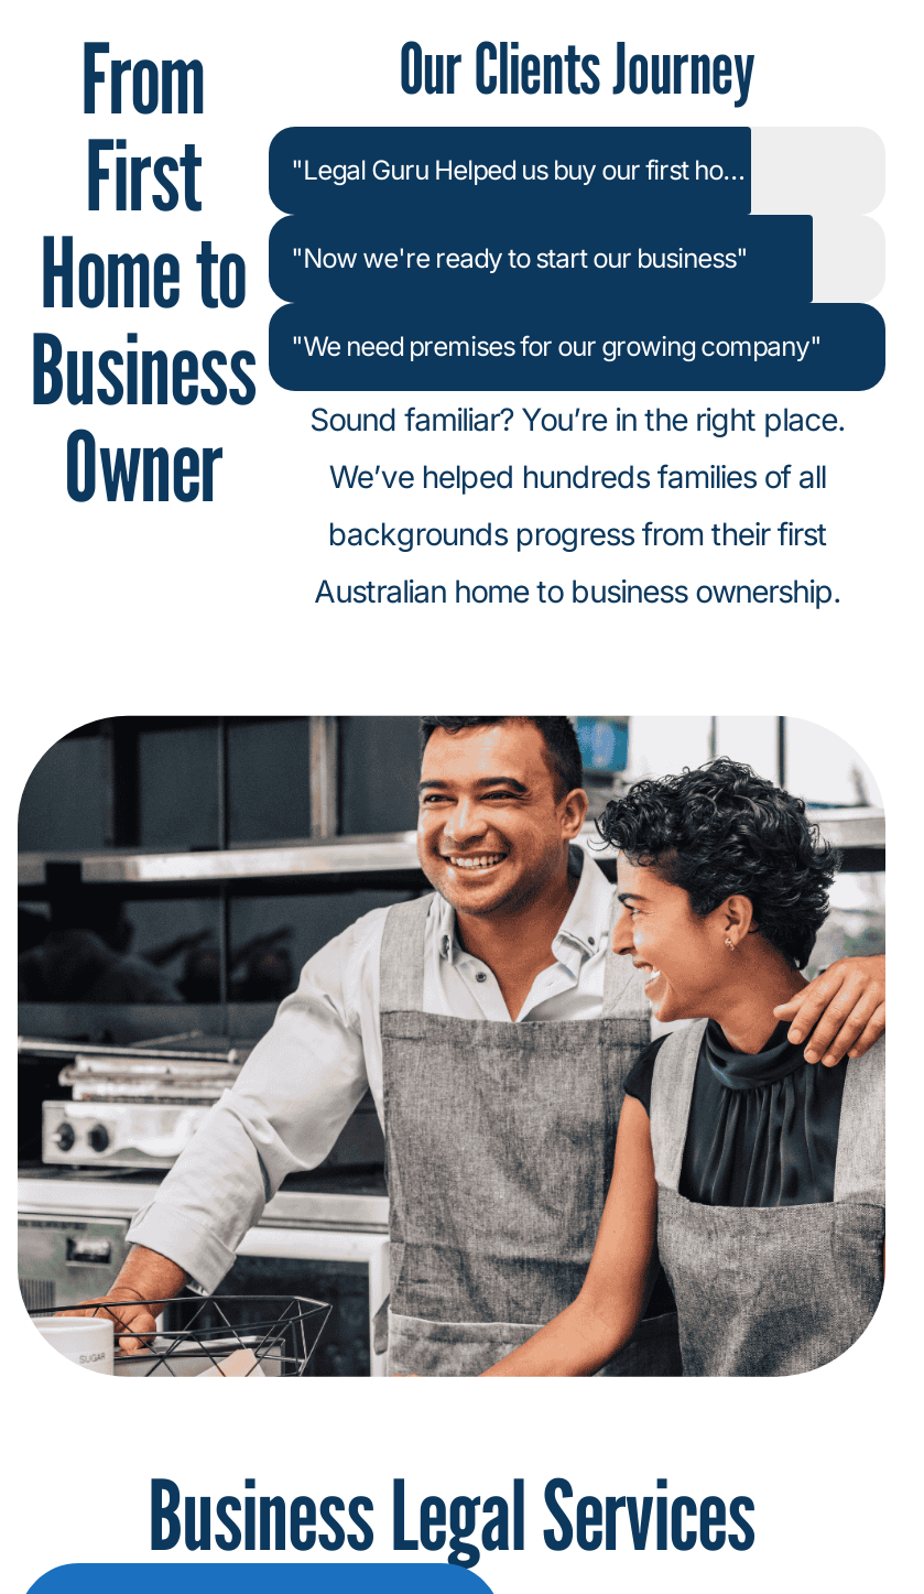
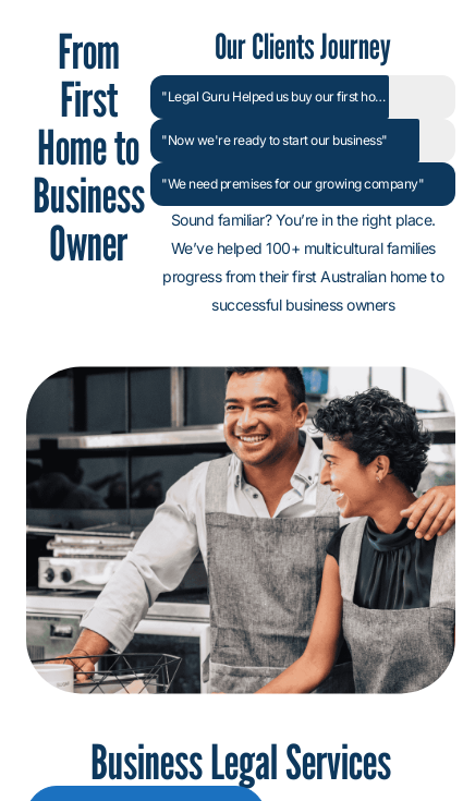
- We’ve helped hundreds families of all
+ We’ve helped 100+ multicultural families

- backgrounds progress from their first
+ progress from their first Australian home to

- Australian home to business ownership.
+ successful business owners
